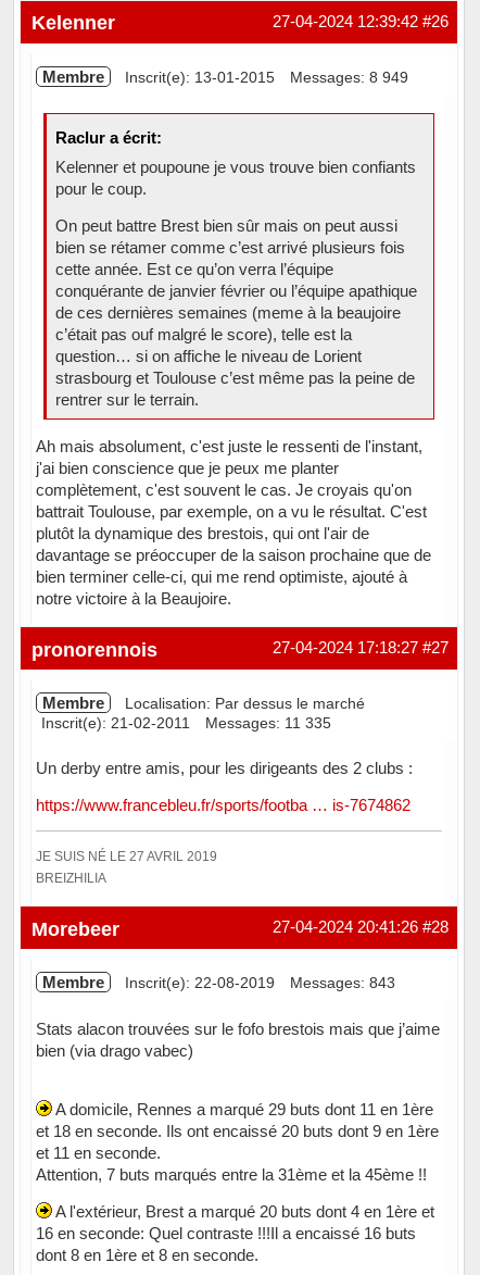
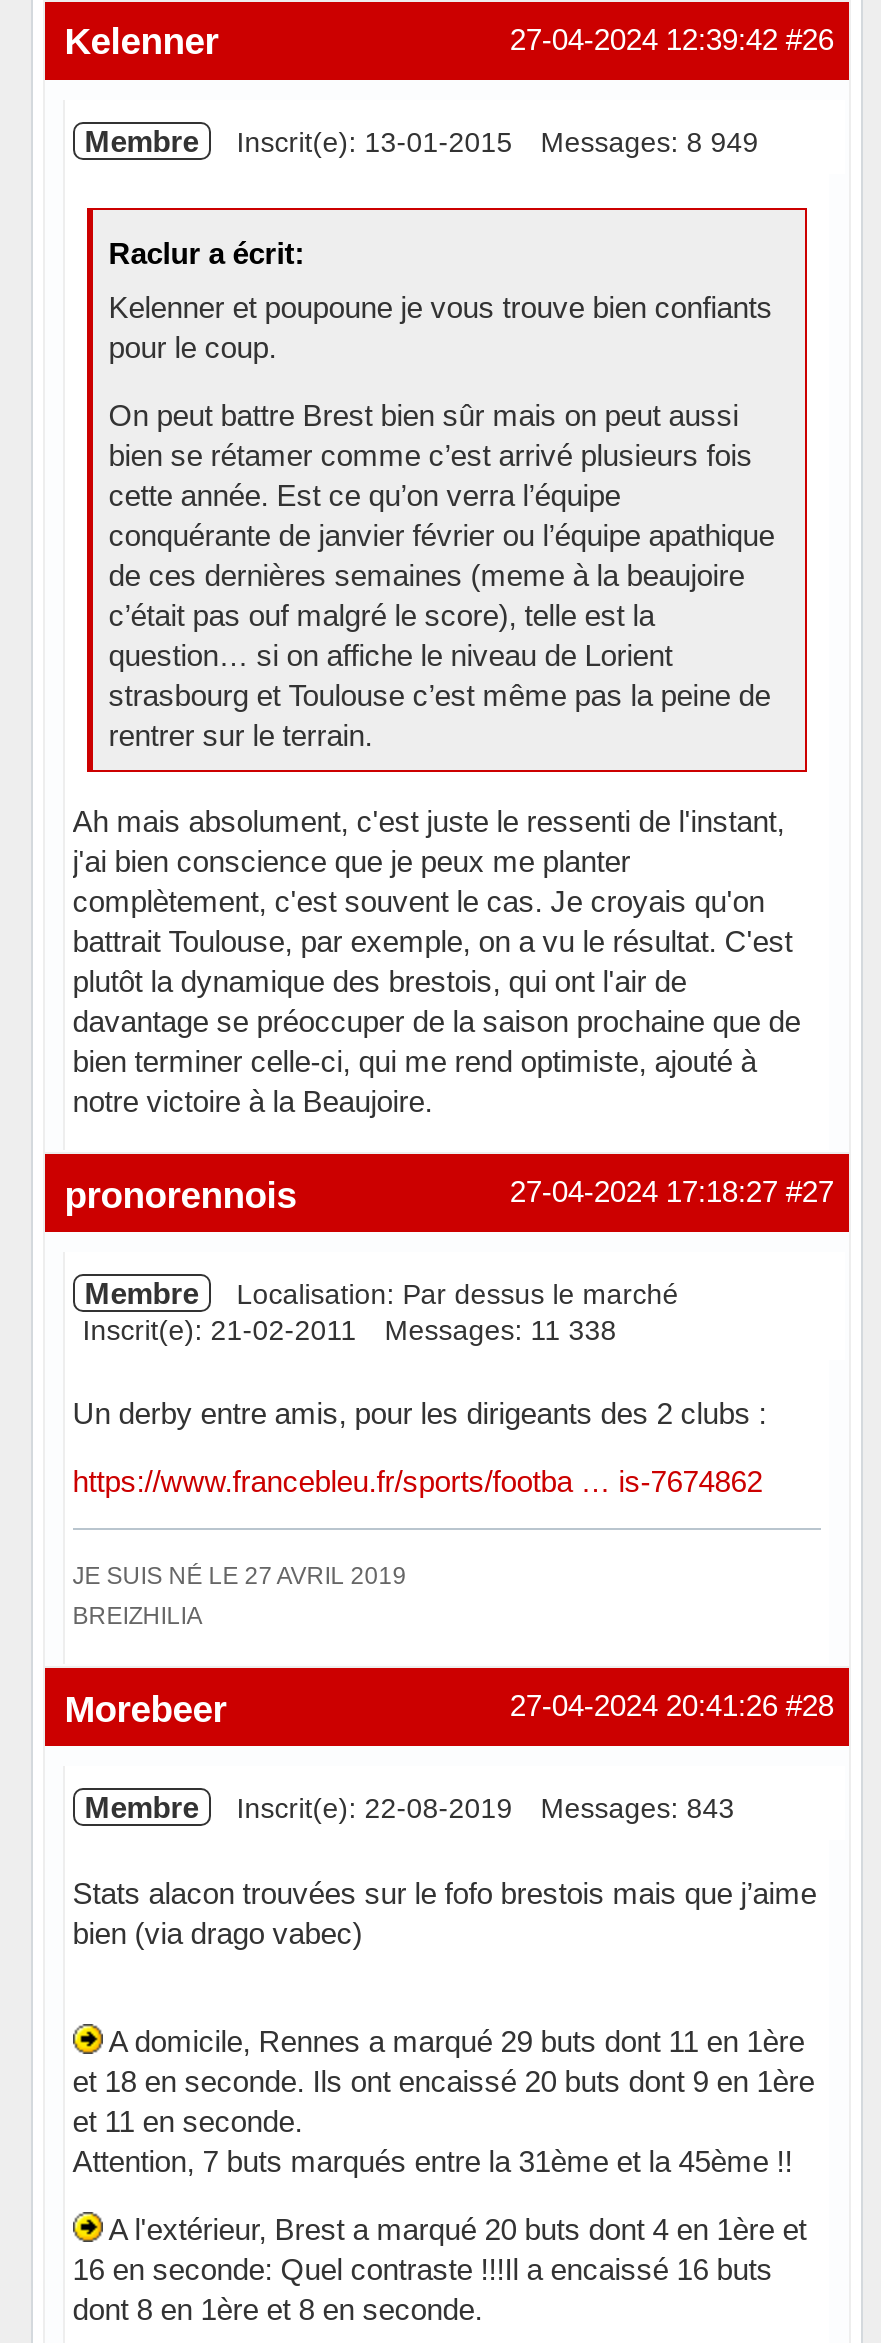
- Inscrit(e): 21-02-2011 Messages: 11 335
+ Inscrit(e): 21-02-2011 Messages: 11 338
